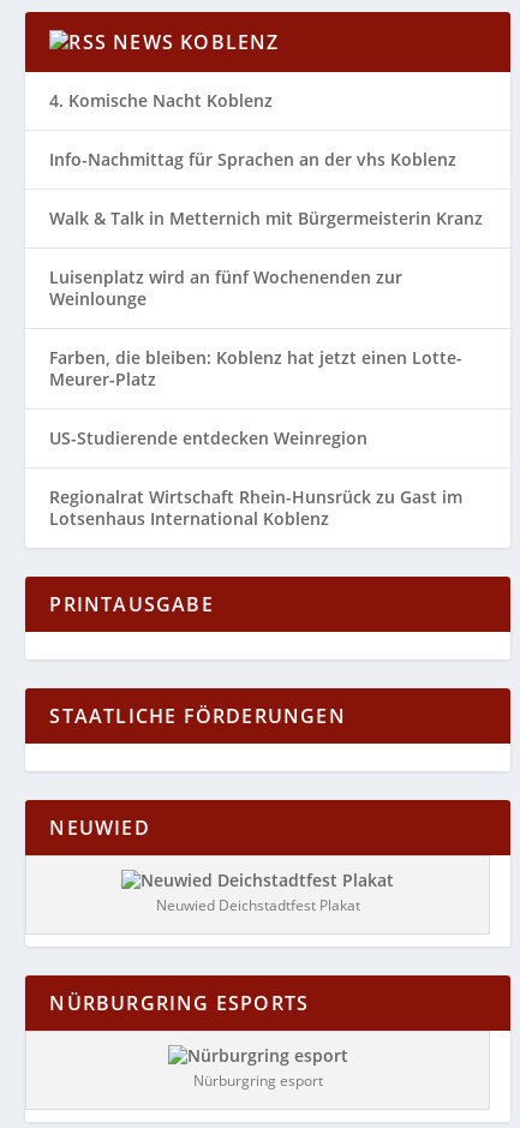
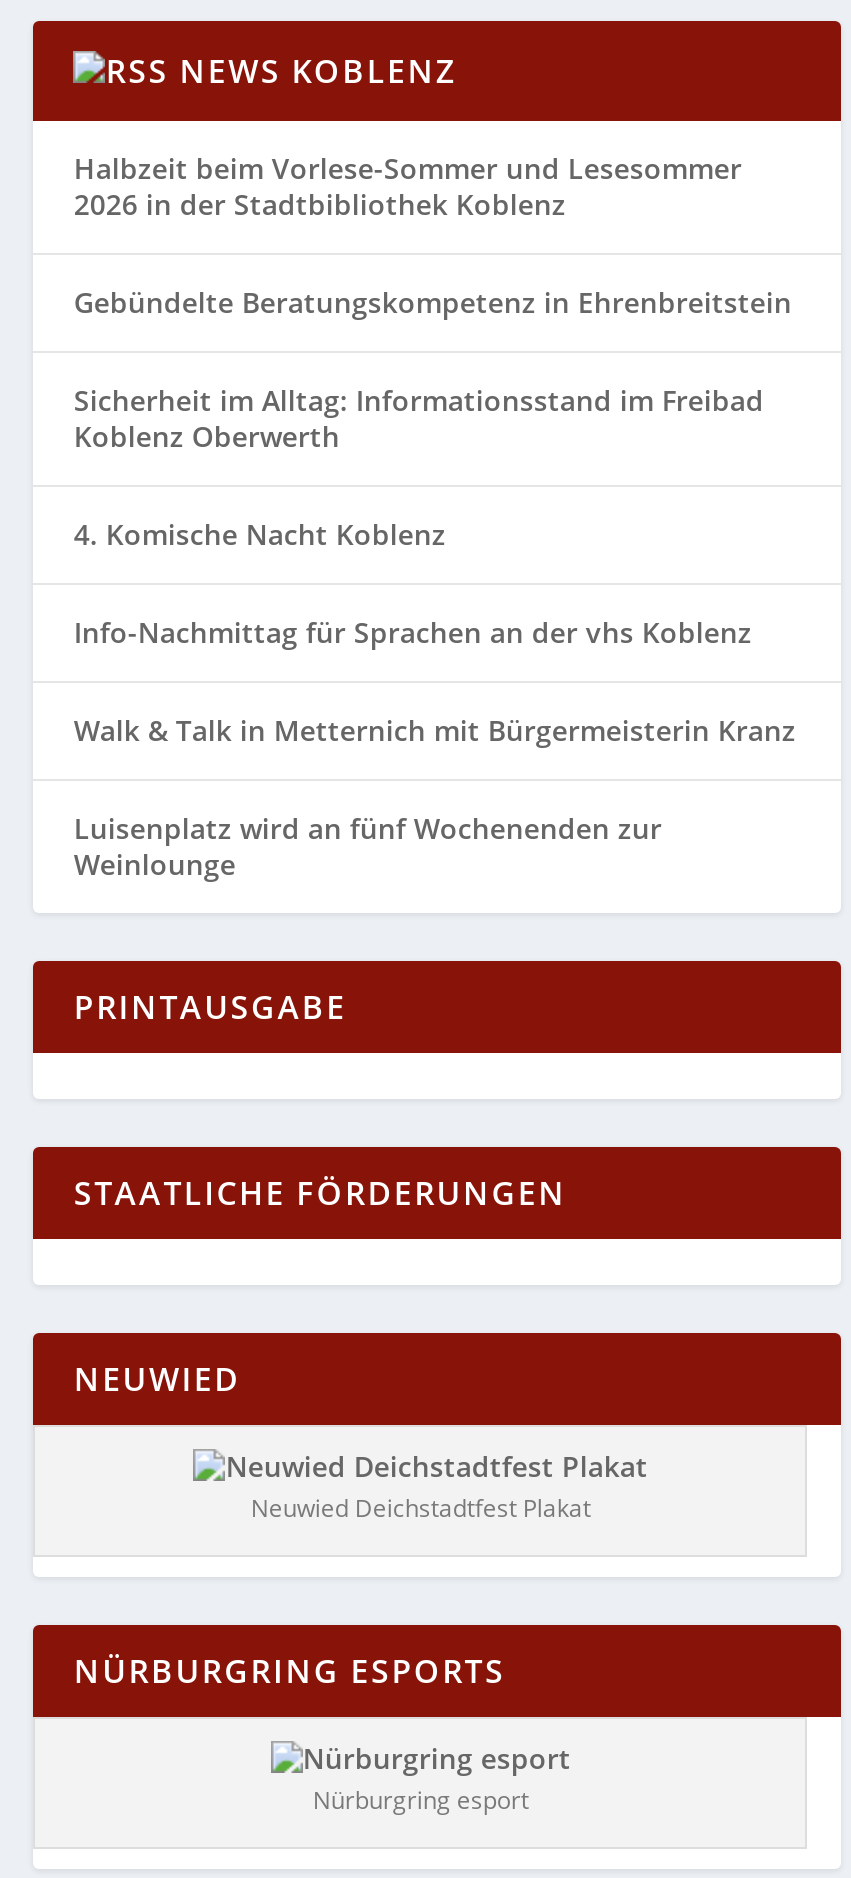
+ Halbzeit beim Vorlese-Sommer und Lesesommer
+ 2026 in der Stadtbibliothek Koblenz
+ Gebündelte Beratungskompetenz in Ehrenbreitstein
+ Sicherheit im Alltag: Informationsstand im Freibad
+ Koblenz Oberwerth

moved down: 4. Komische Nacht Koblenz | Info-Nachmittag für Sprachen an der vhs Koblenz | Walk & Talk in Metternich mit Bürgermeisterin Kranz | Luisenplatz wird an fünf Wochenenden zur | Weinlounge

- Farben, die bleiben: Koblenz hat jetzt einen Lotte-
- Meurer-Platz
- US-Studierende entdecken Weinregion
- Regionalrat Wirtschaft Rhein-Hunsrück zu Gast im
- Lotsenhaus International Koblenz
